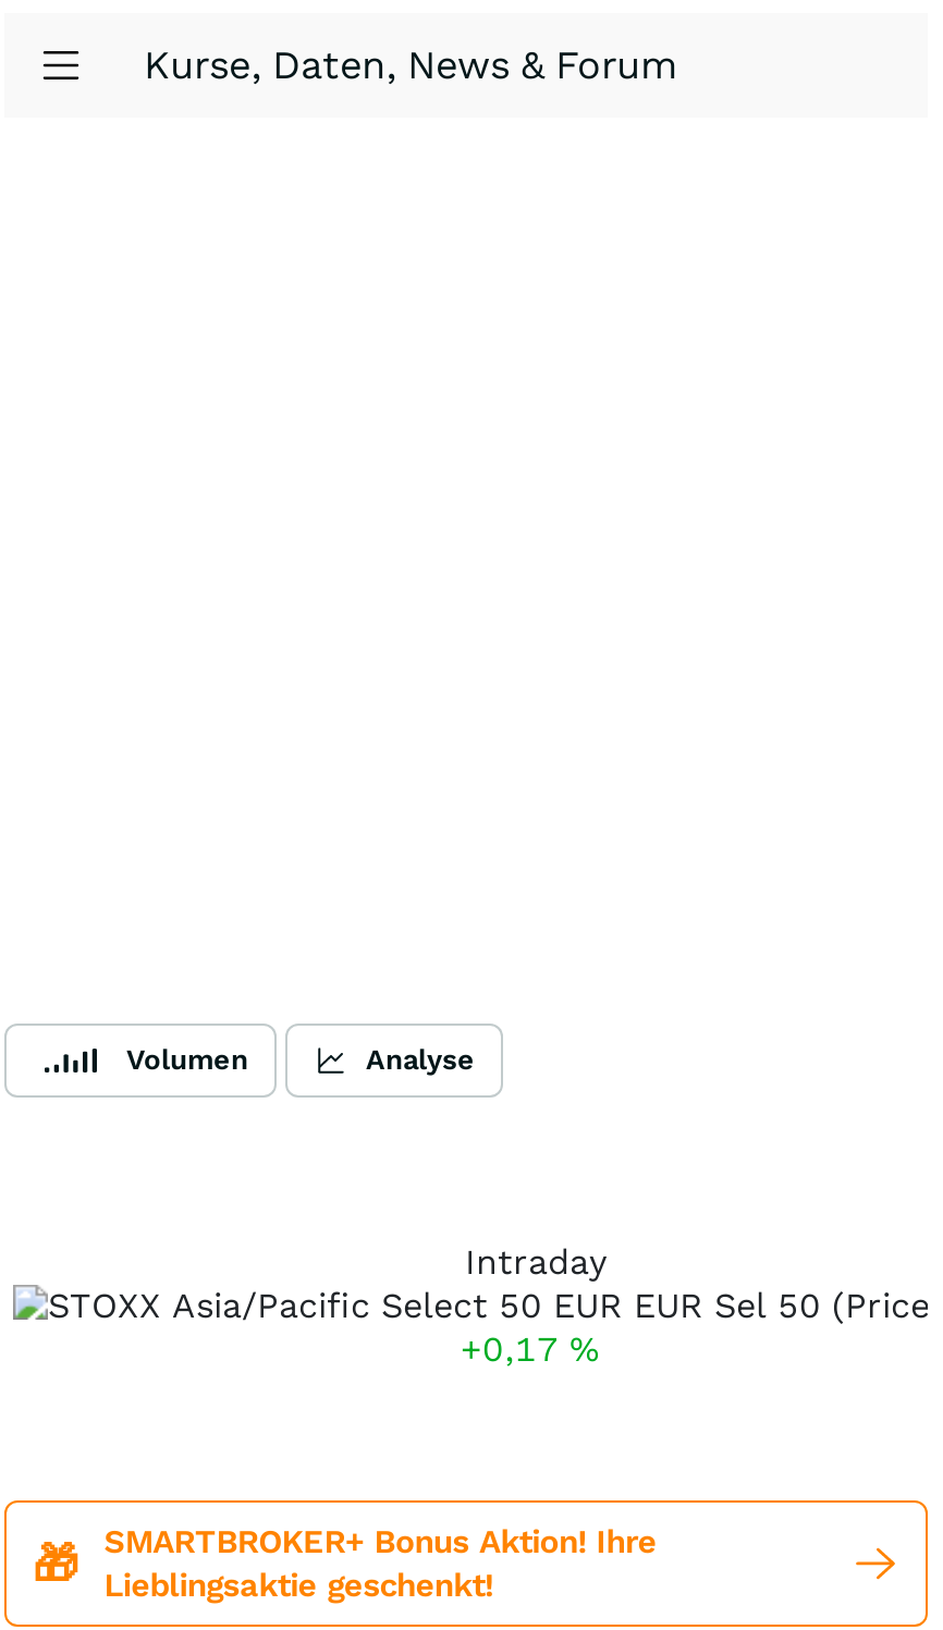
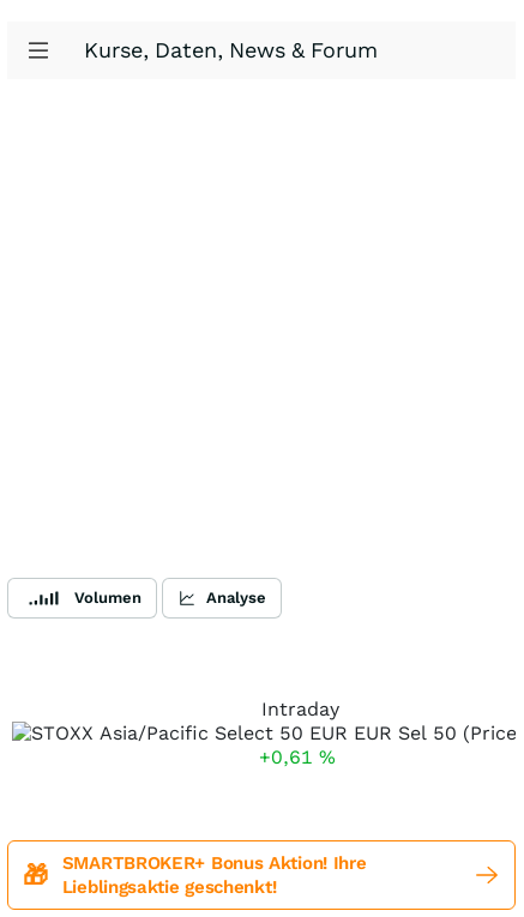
- +0,17%
+ +0,61%
